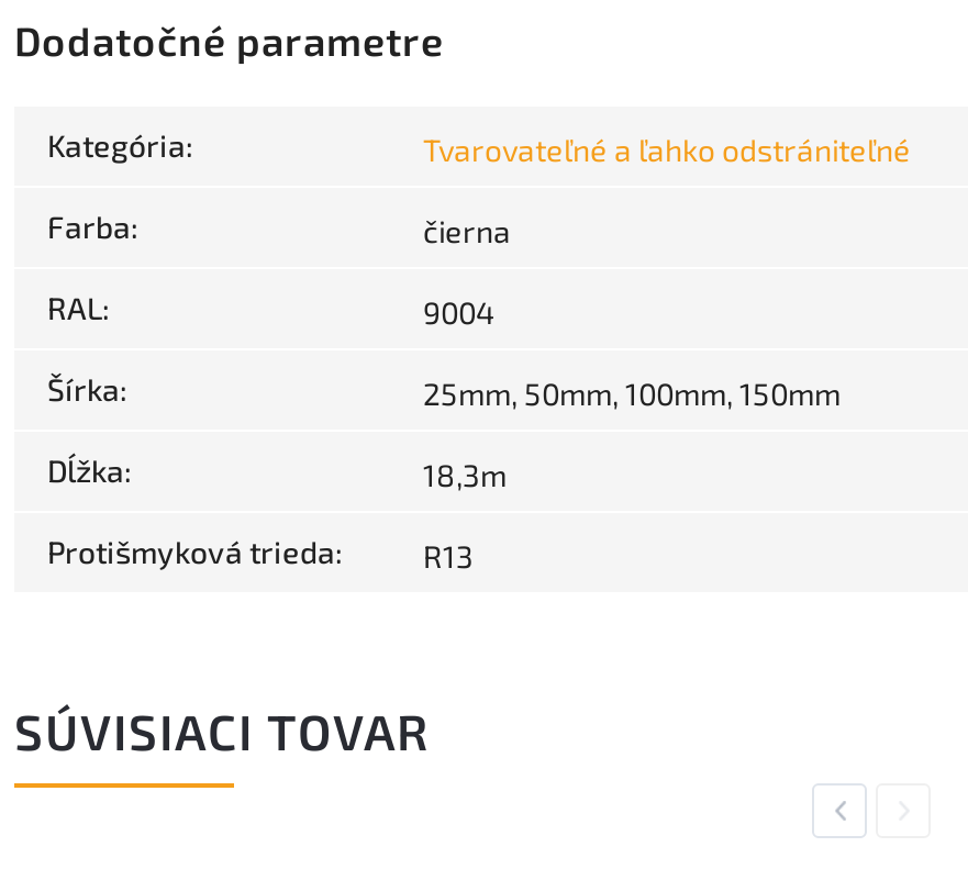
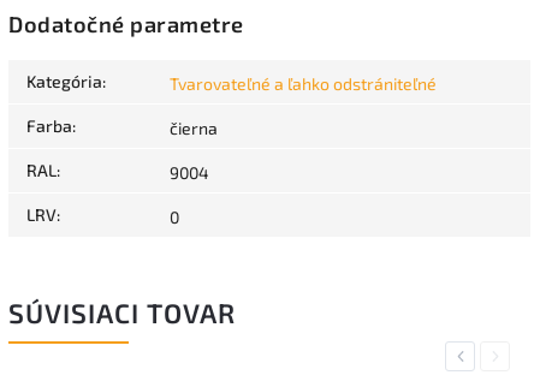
- Šírka:
- 25mm, 50mm, 100mm, 150mm
- Dĺžka:
- 18,3m
- Protišmyková trieda:
- R13
+ LRV:
+ 0
